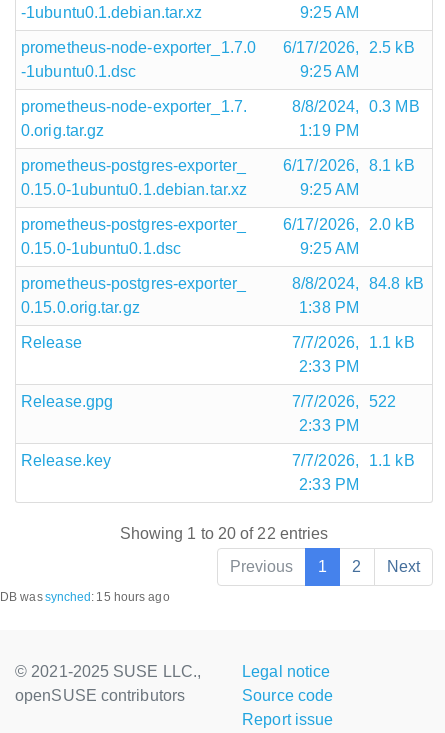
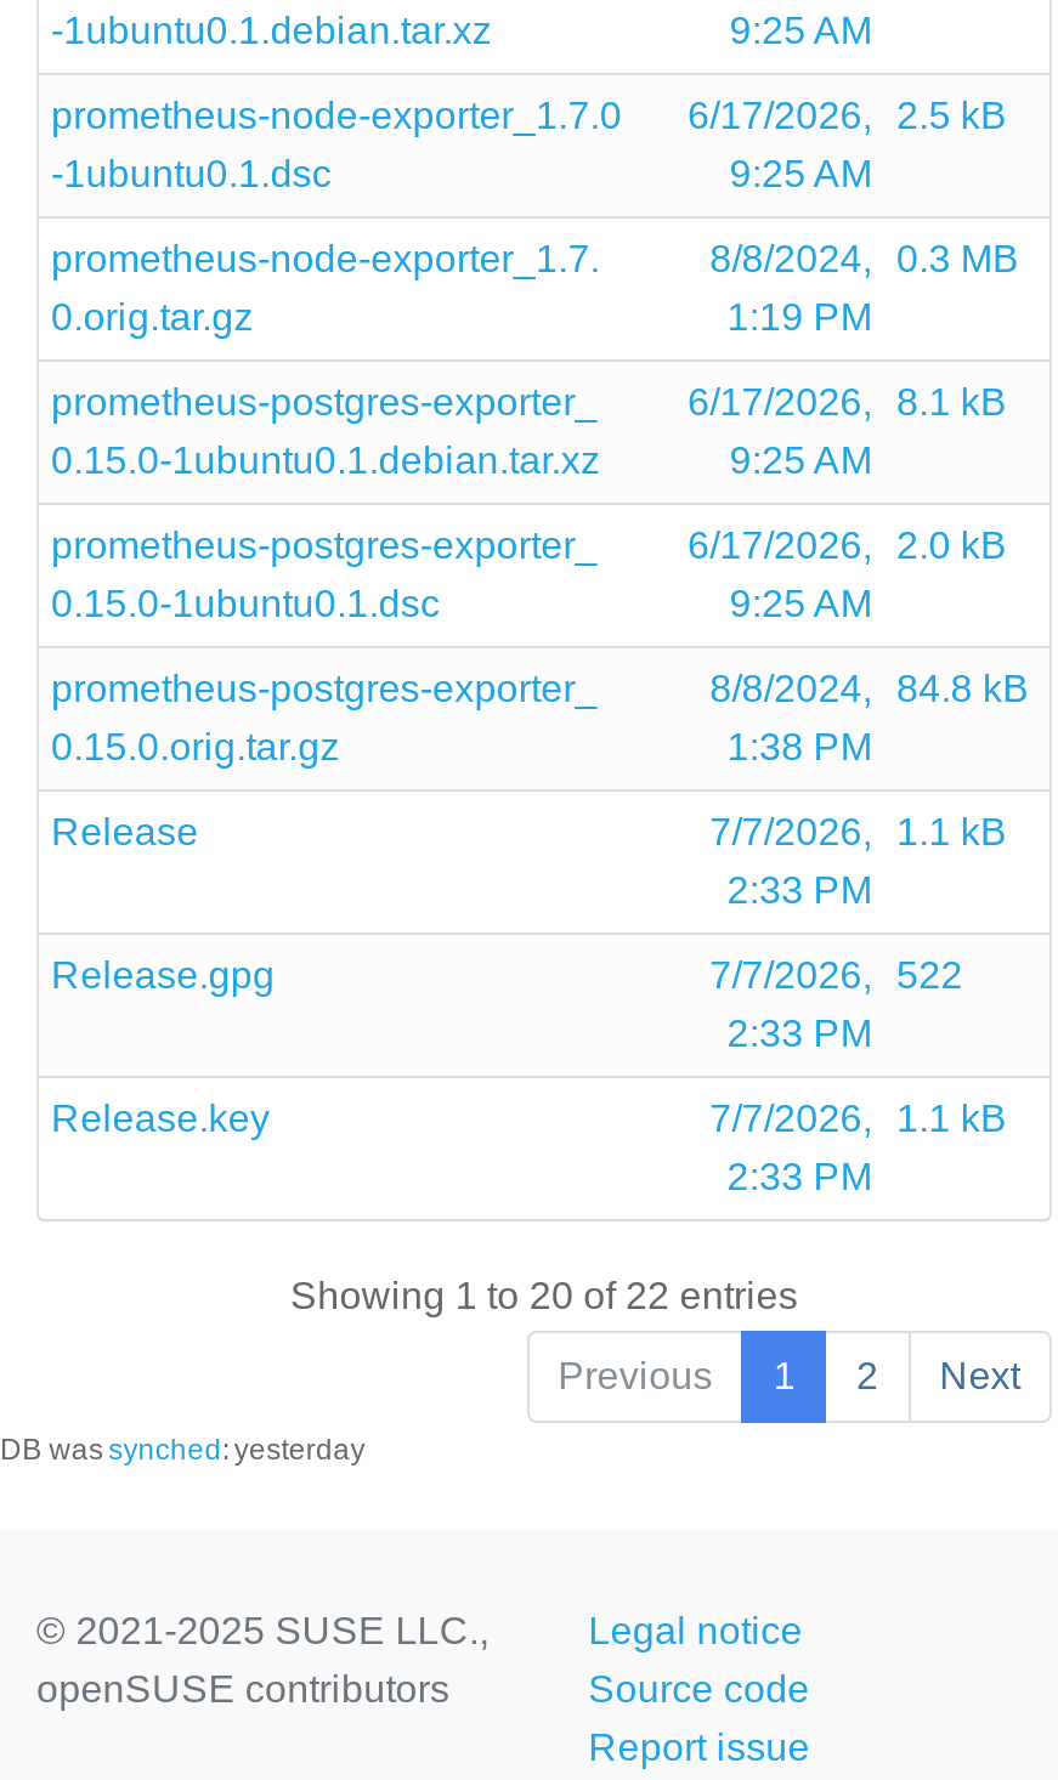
- DB was synched: 15 hours ago
+ DB was synched: yesterday
